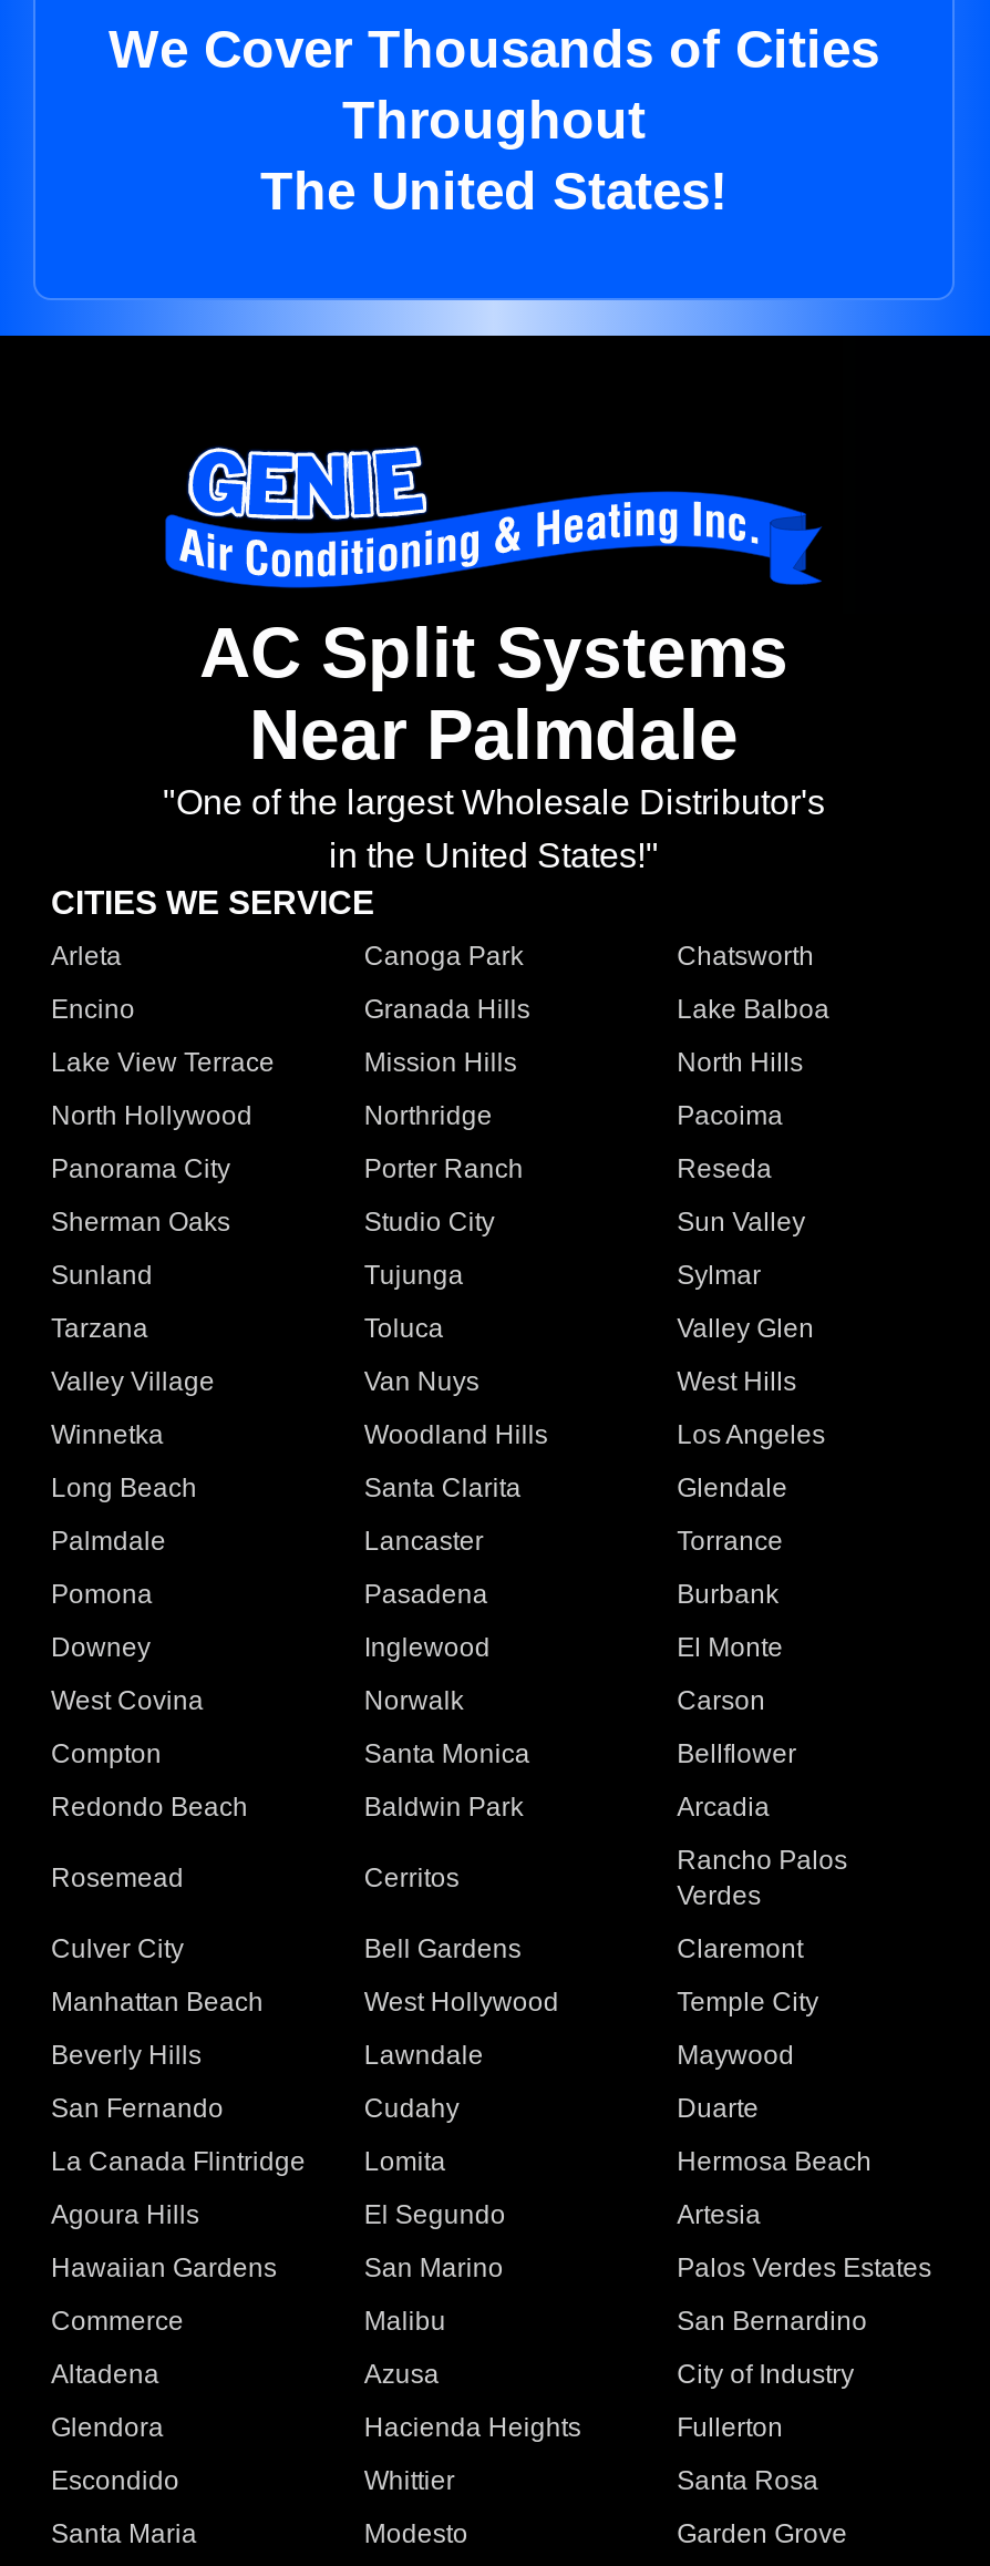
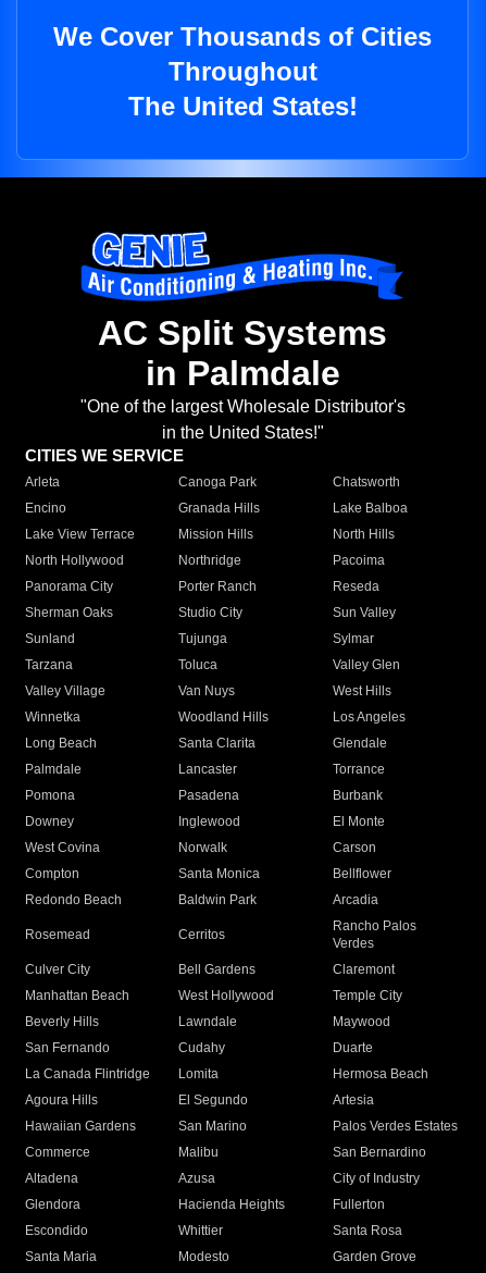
- Near Palmdale
+ in Palmdale
